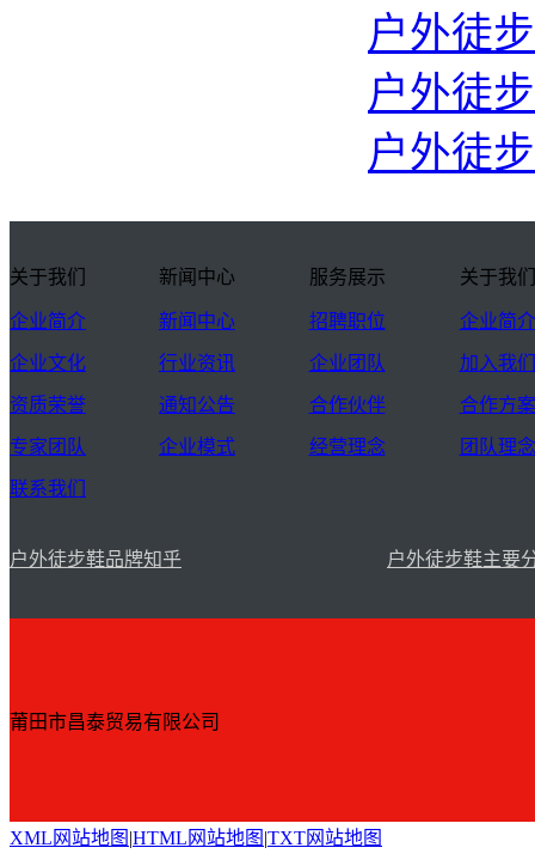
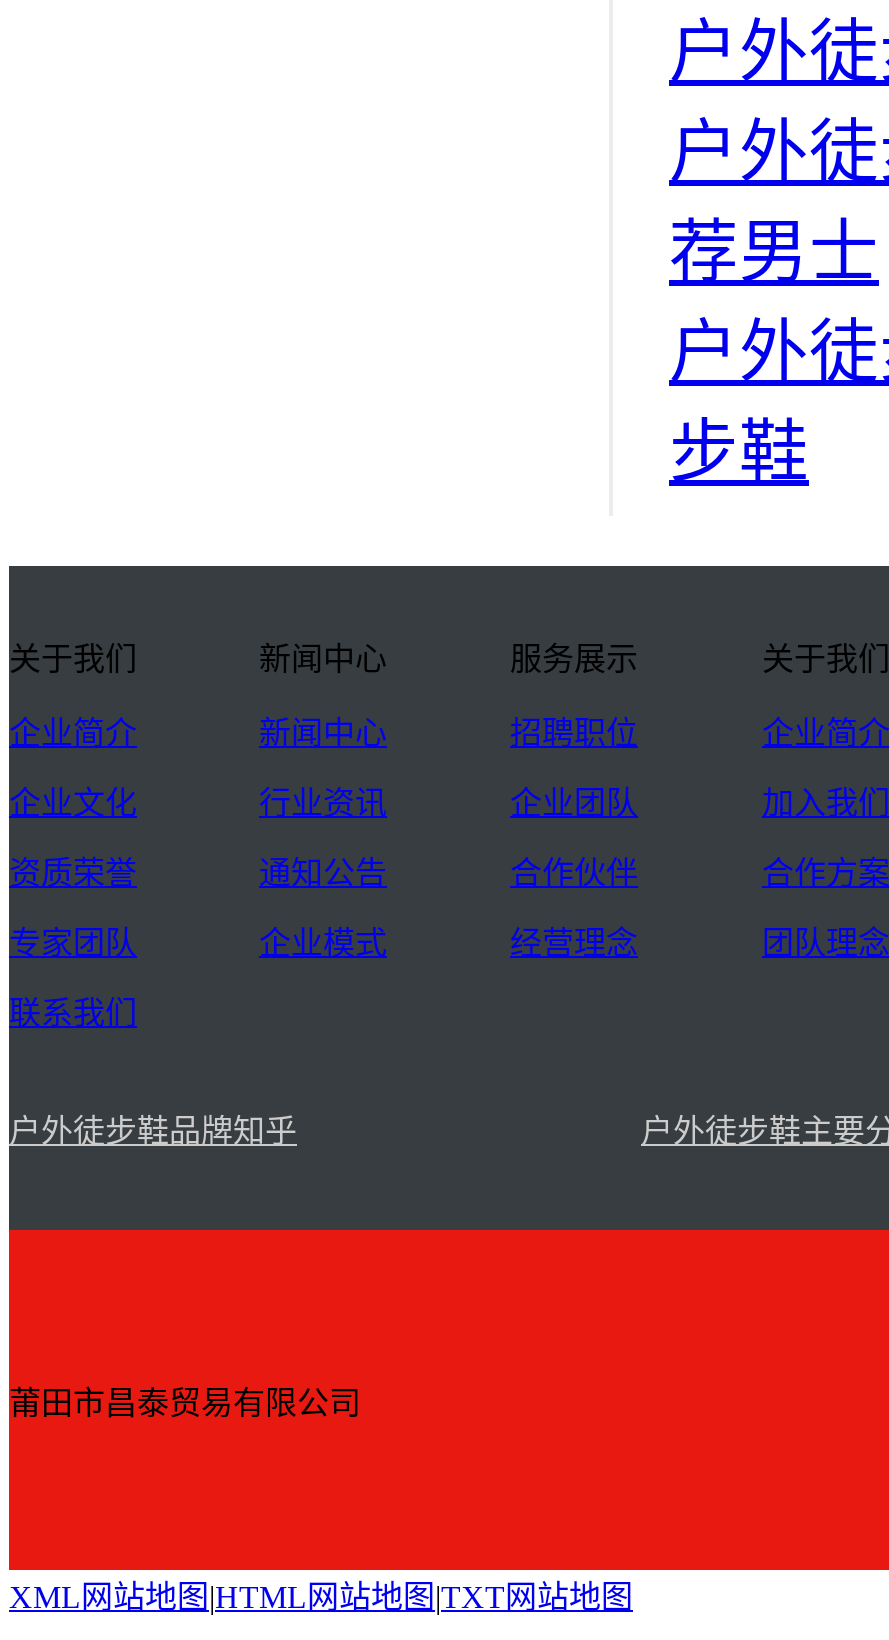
+ 荐男士

+ 步鞋
